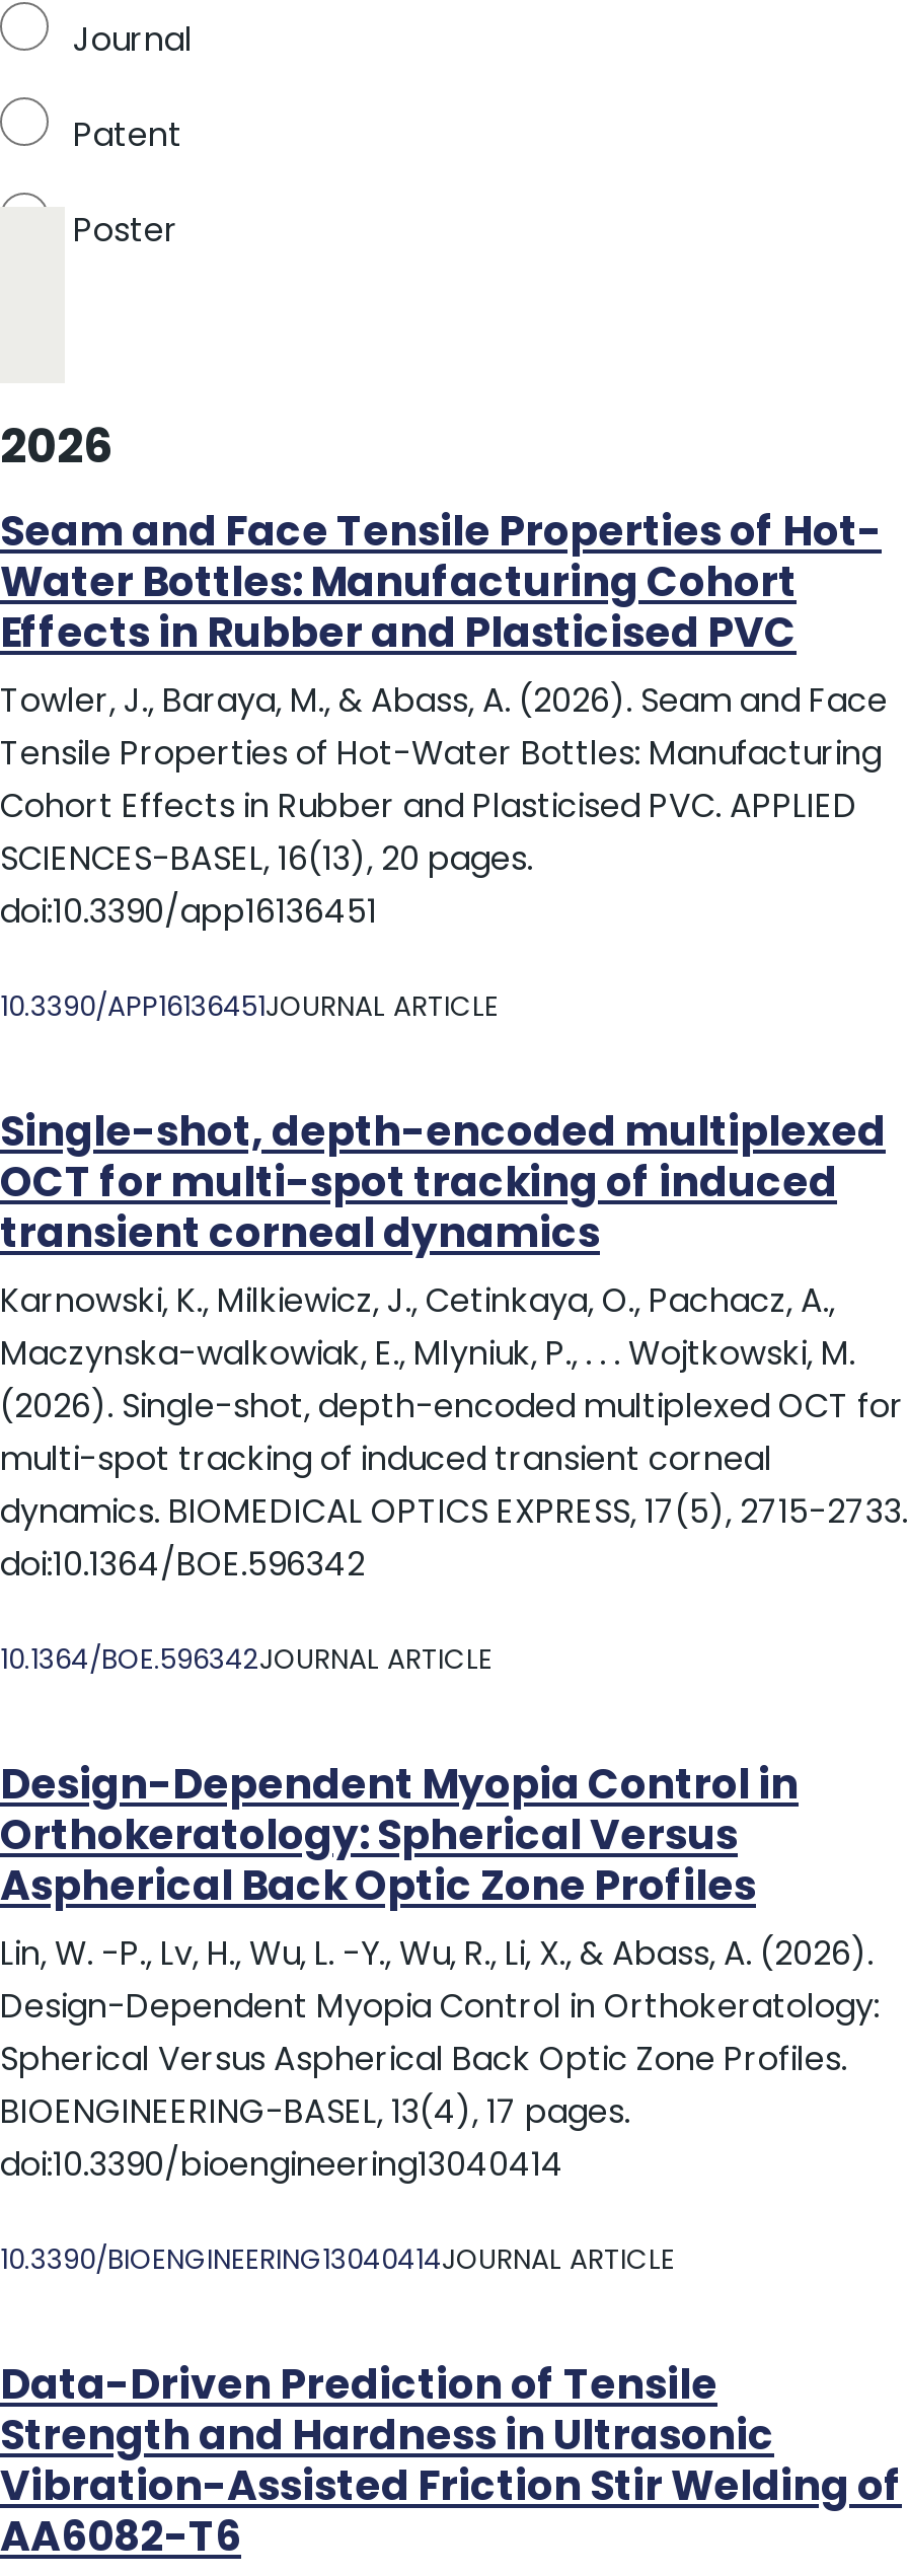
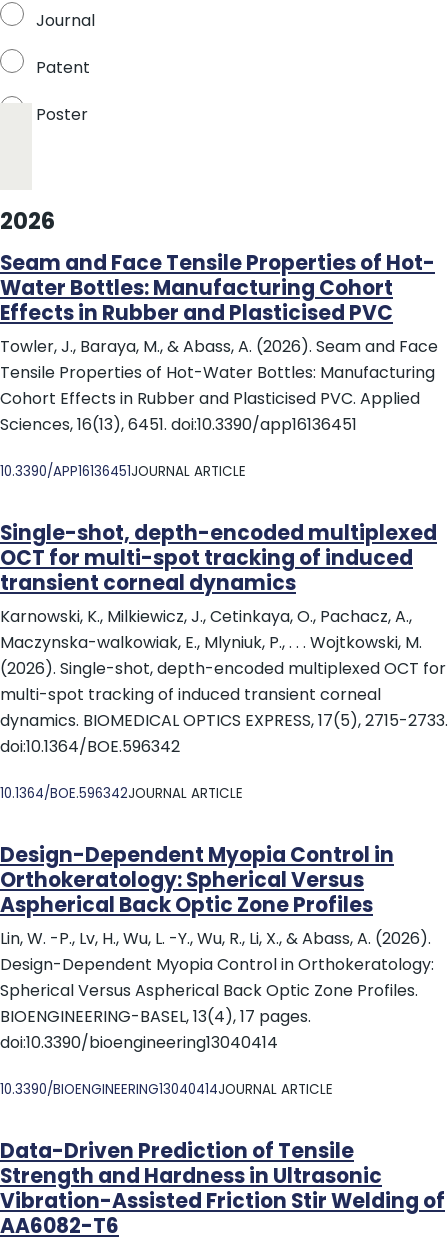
- Cohort Effects in Rubber and Plasticised PVC. APPLIED
- SCIENCES-BASEL, 16(13), 20 pages.
- doi:10.3390/app16136451
+ Cohort Effects in Rubber and Plasticised PVC. Applied
+ Sciences, 16(13), 6451. doi:10.3390/app16136451
